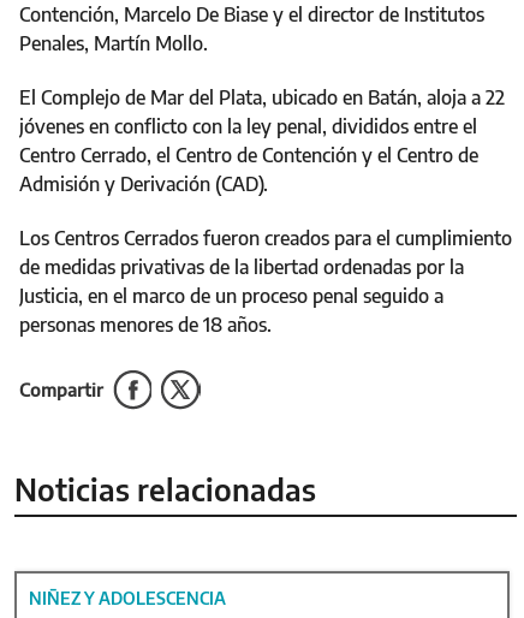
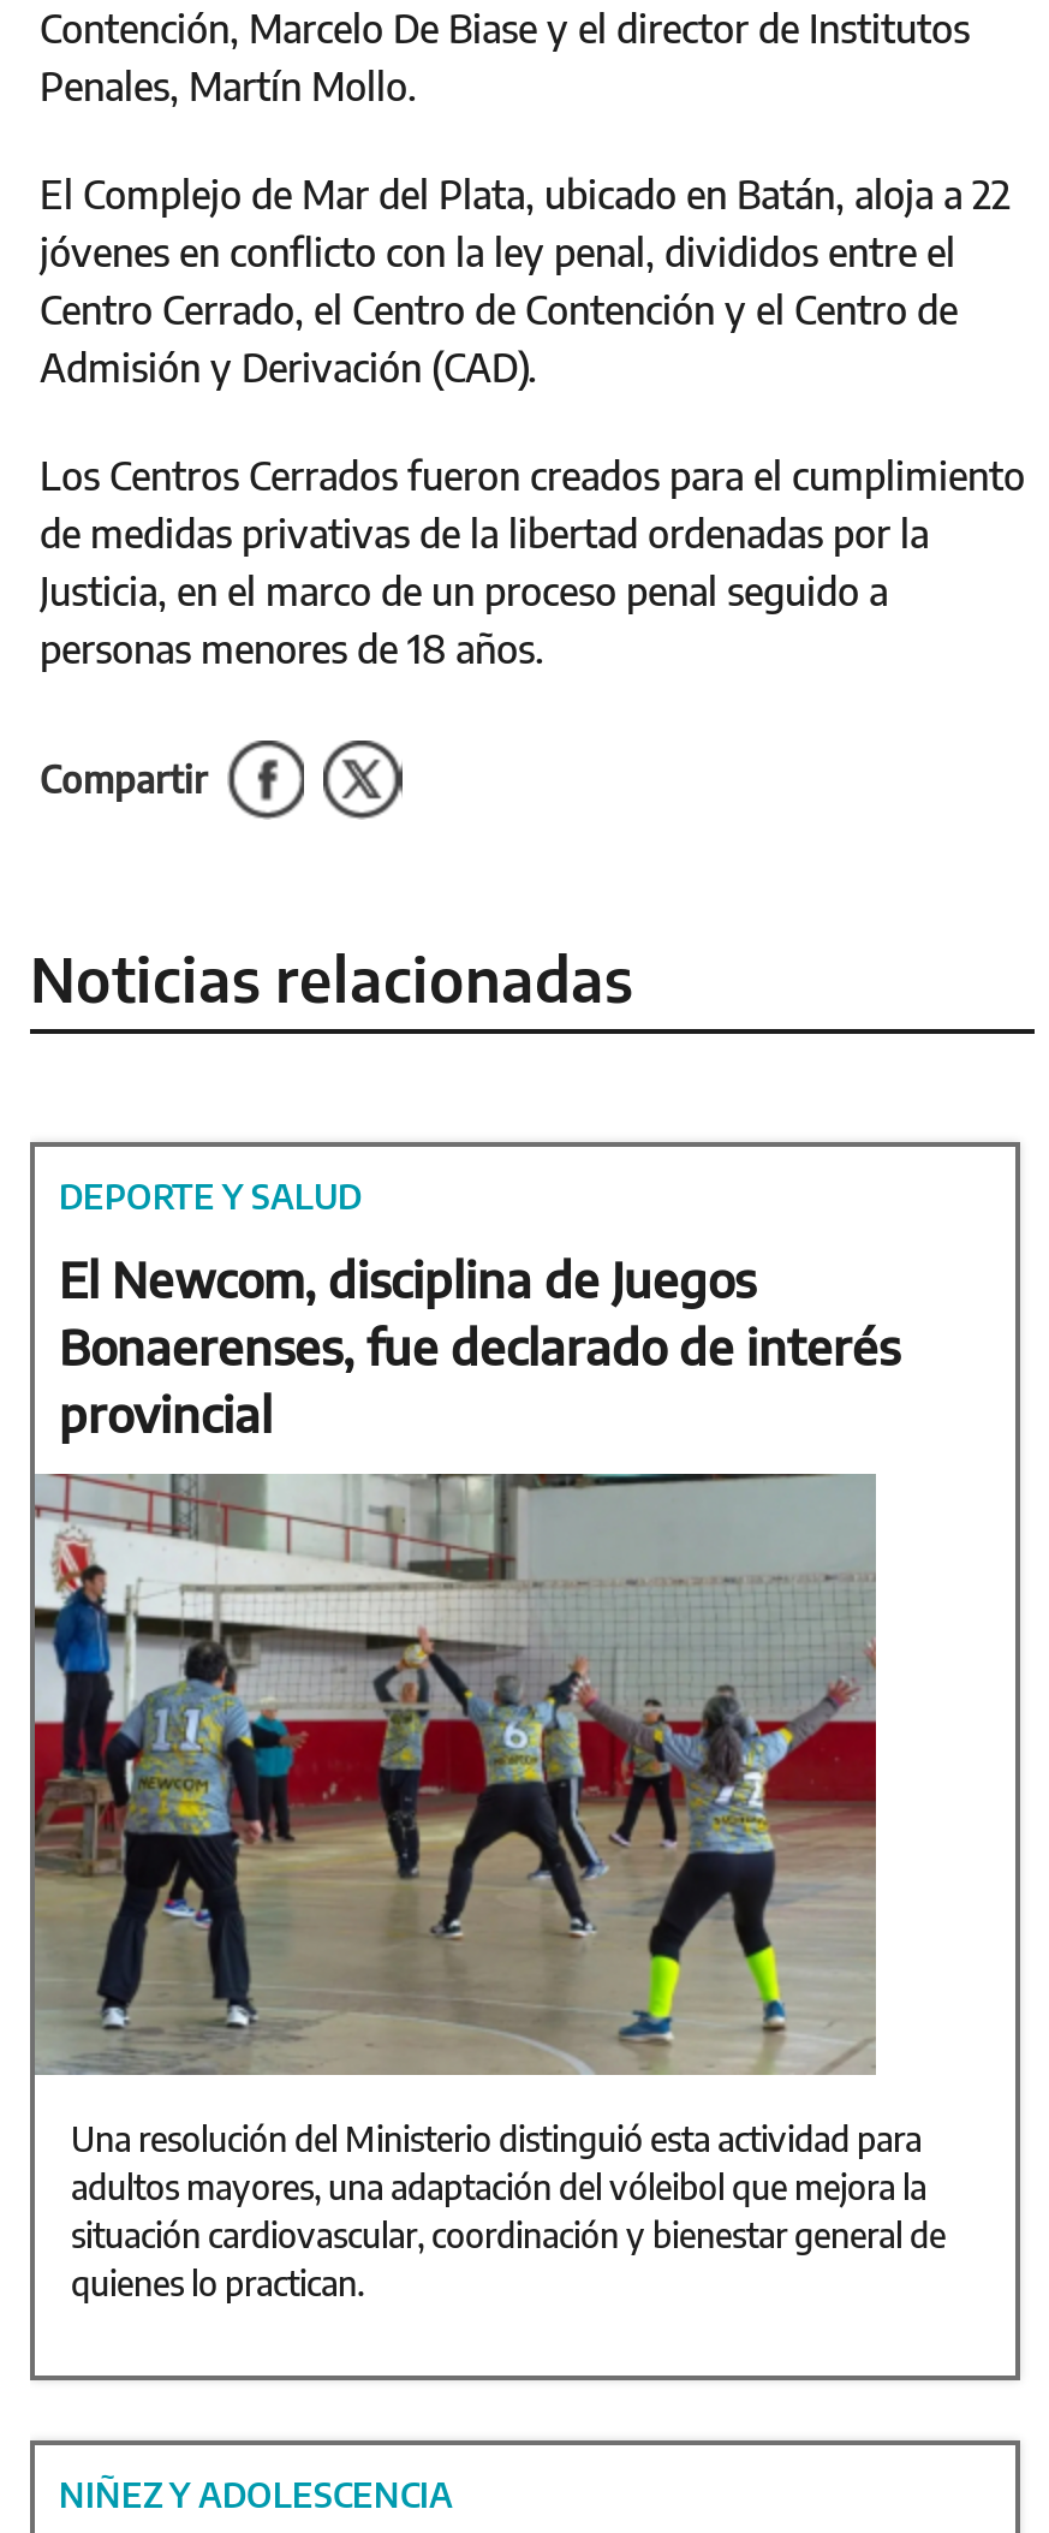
+ [image]
+ Una resolución del Ministerio distinguió esta actividad para
+ adultos mayores, una adaptación del vóleibol que mejora la
+ situación cardiovascular, coordinación y bienestar general de
+ quienes lo practican.

+ DEPORTE Y SALUD
+ El Newcom, disciplina de Juegos
+ Bonaerenses, fue declarado de interés
+ provincial
